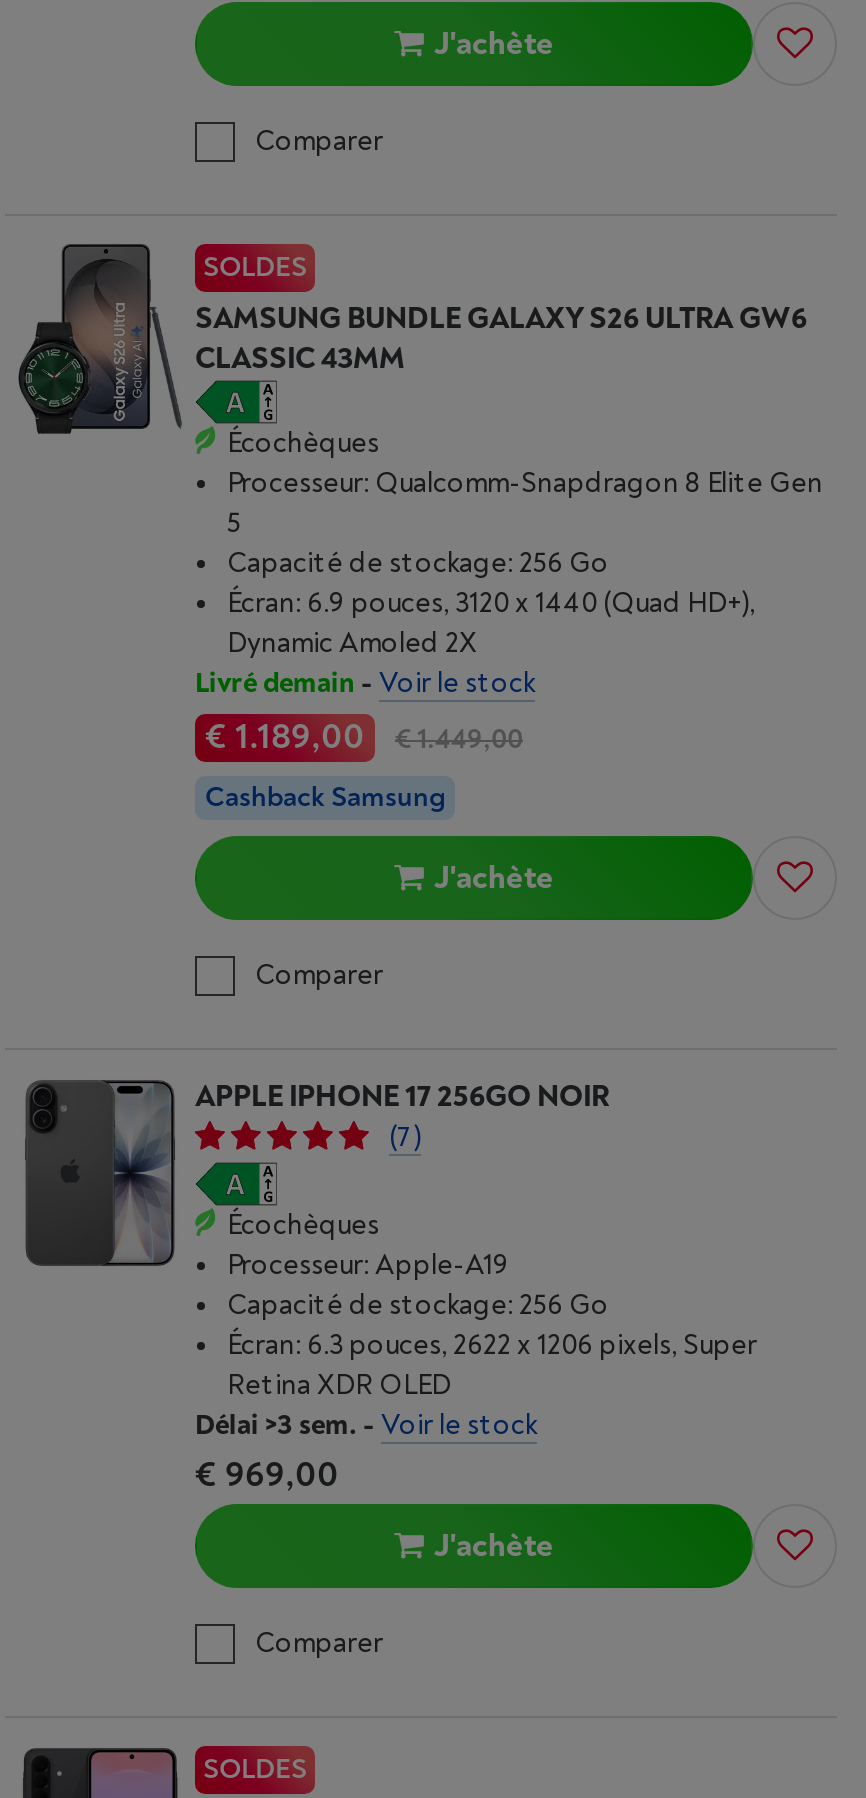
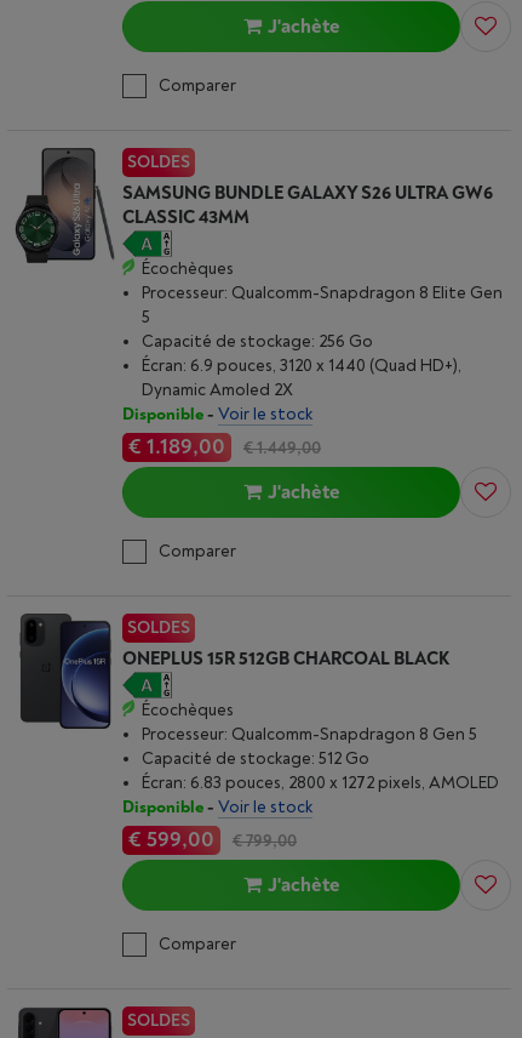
- Livré demain - Voir le stock
+ Disponible - Voir le stock

- Cashback Samsung

- [image]
- APPLE IPHONE 17 256GO NOIR
- (7)
+ [image]
+ SOLDES
+ ONEPLUS 15R 512GB CHARCOAL BLACK

- Processeur: Apple-A19
- Capacité de stockage: 256 Go
- Écran: 6.3 pouces, 2622 x 1206 pixels, Super
- Retina XDR OLED
- Délai >3 sem. - Voir le stock
- € 969,00
+ Processeur: Qualcomm-Snapdragon 8 Gen 5
+ Capacité de stockage: 512 Go
+ Écran: 6.83 pouces, 2800 x 1272 pixels, AMOLED
+ Disponible - Voir le stock
+ € 599,00
+ € 799,00
